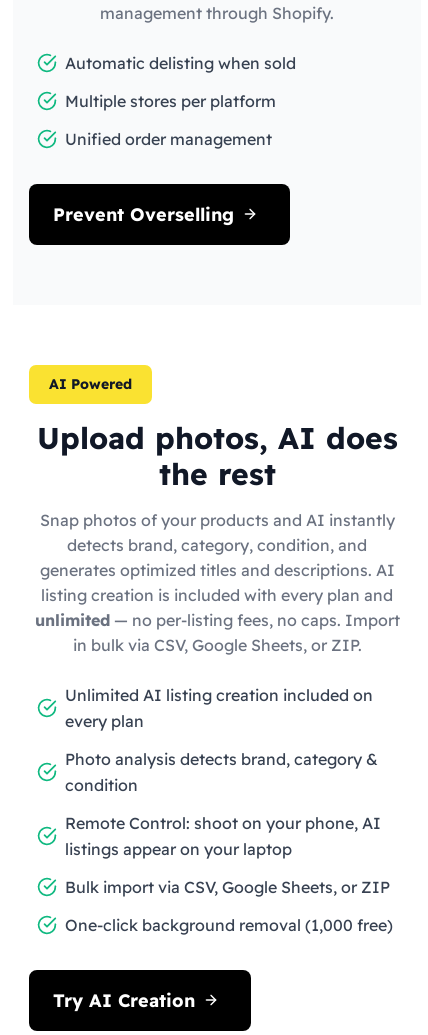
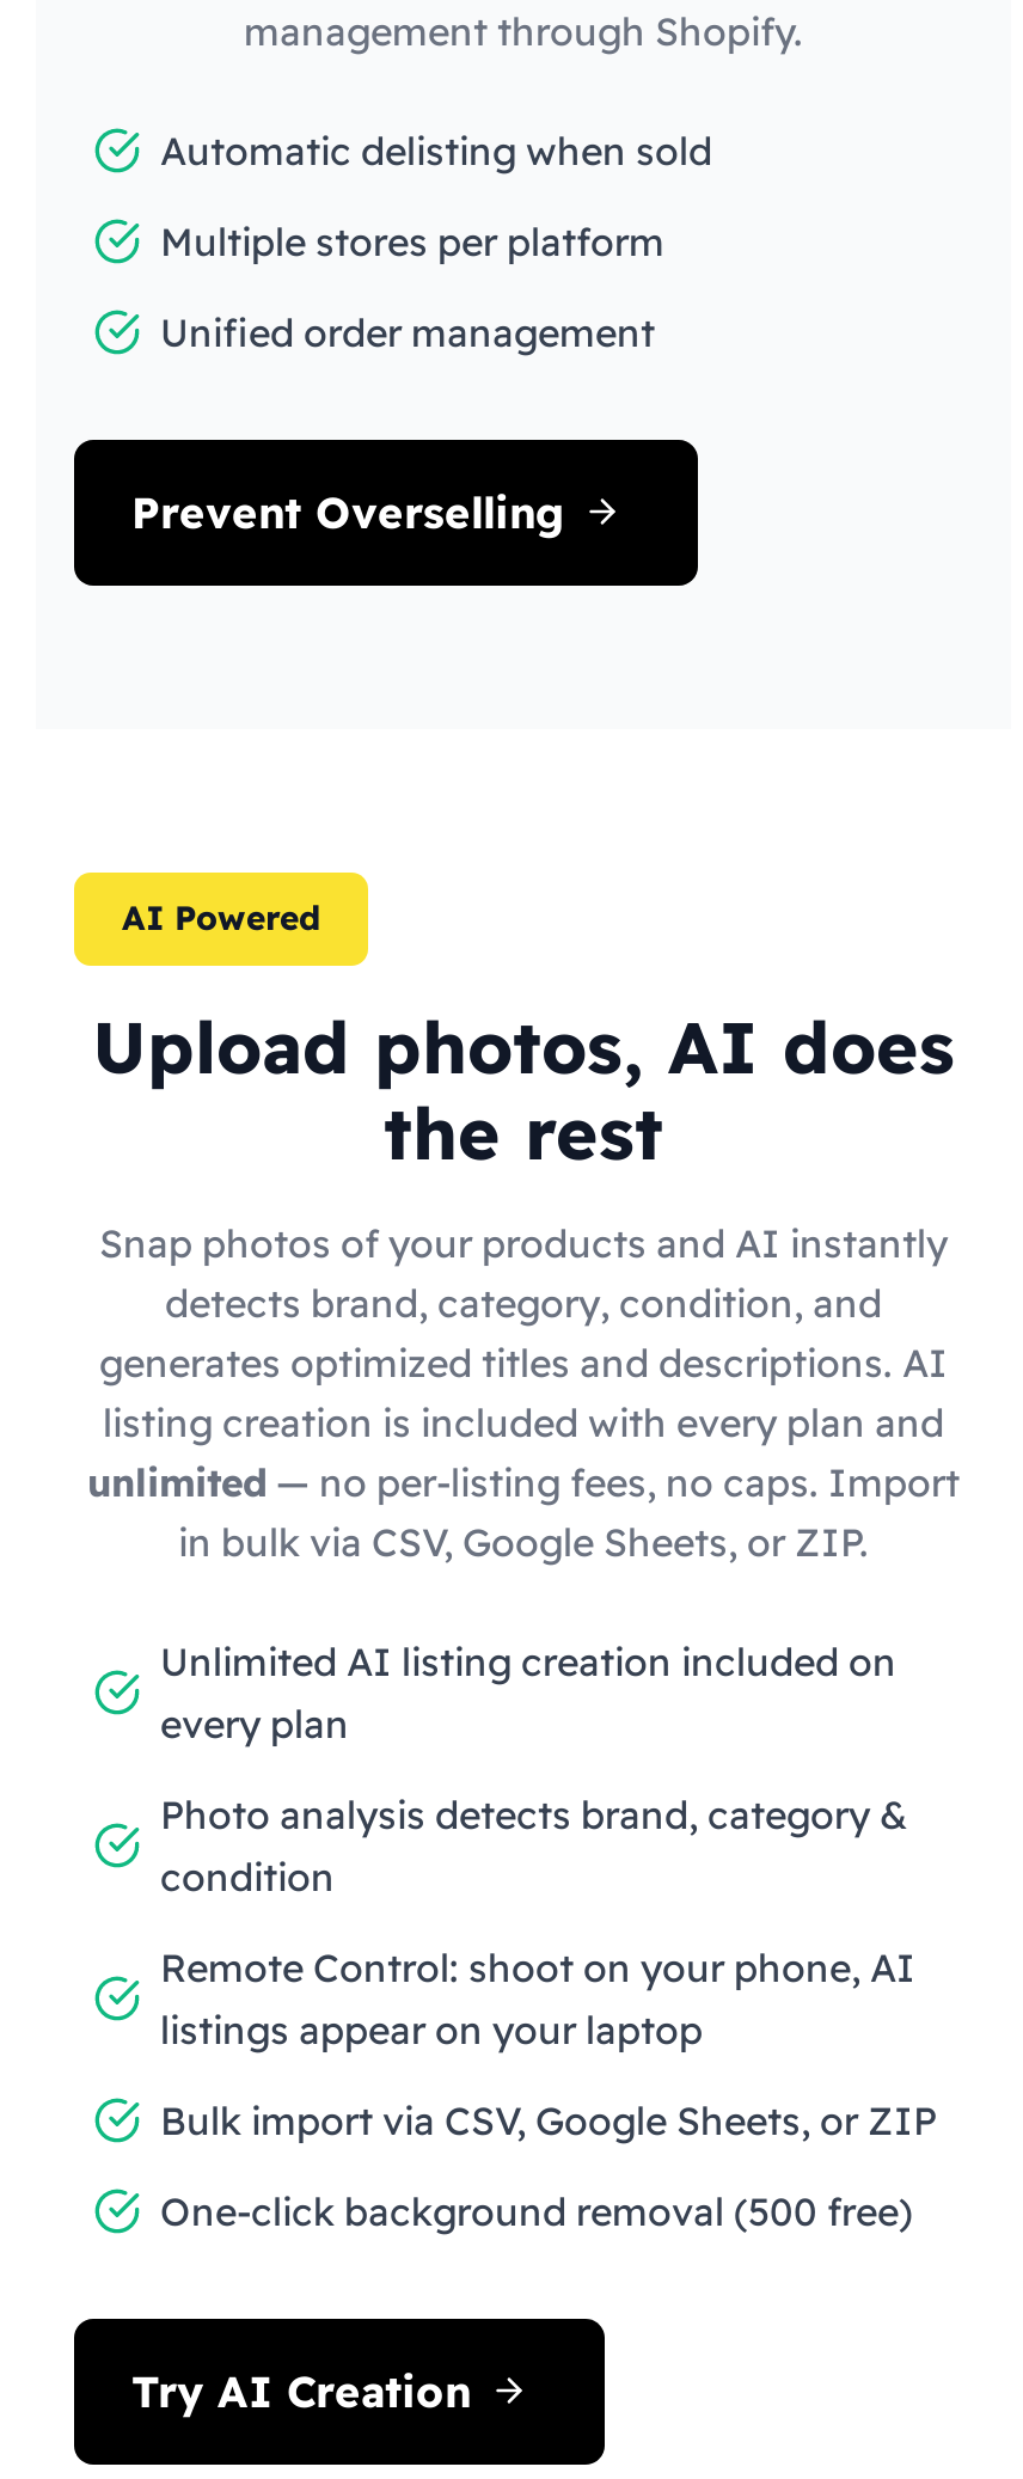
- One-click background removal (1,000 free)
+ One-click background removal (500 free)
